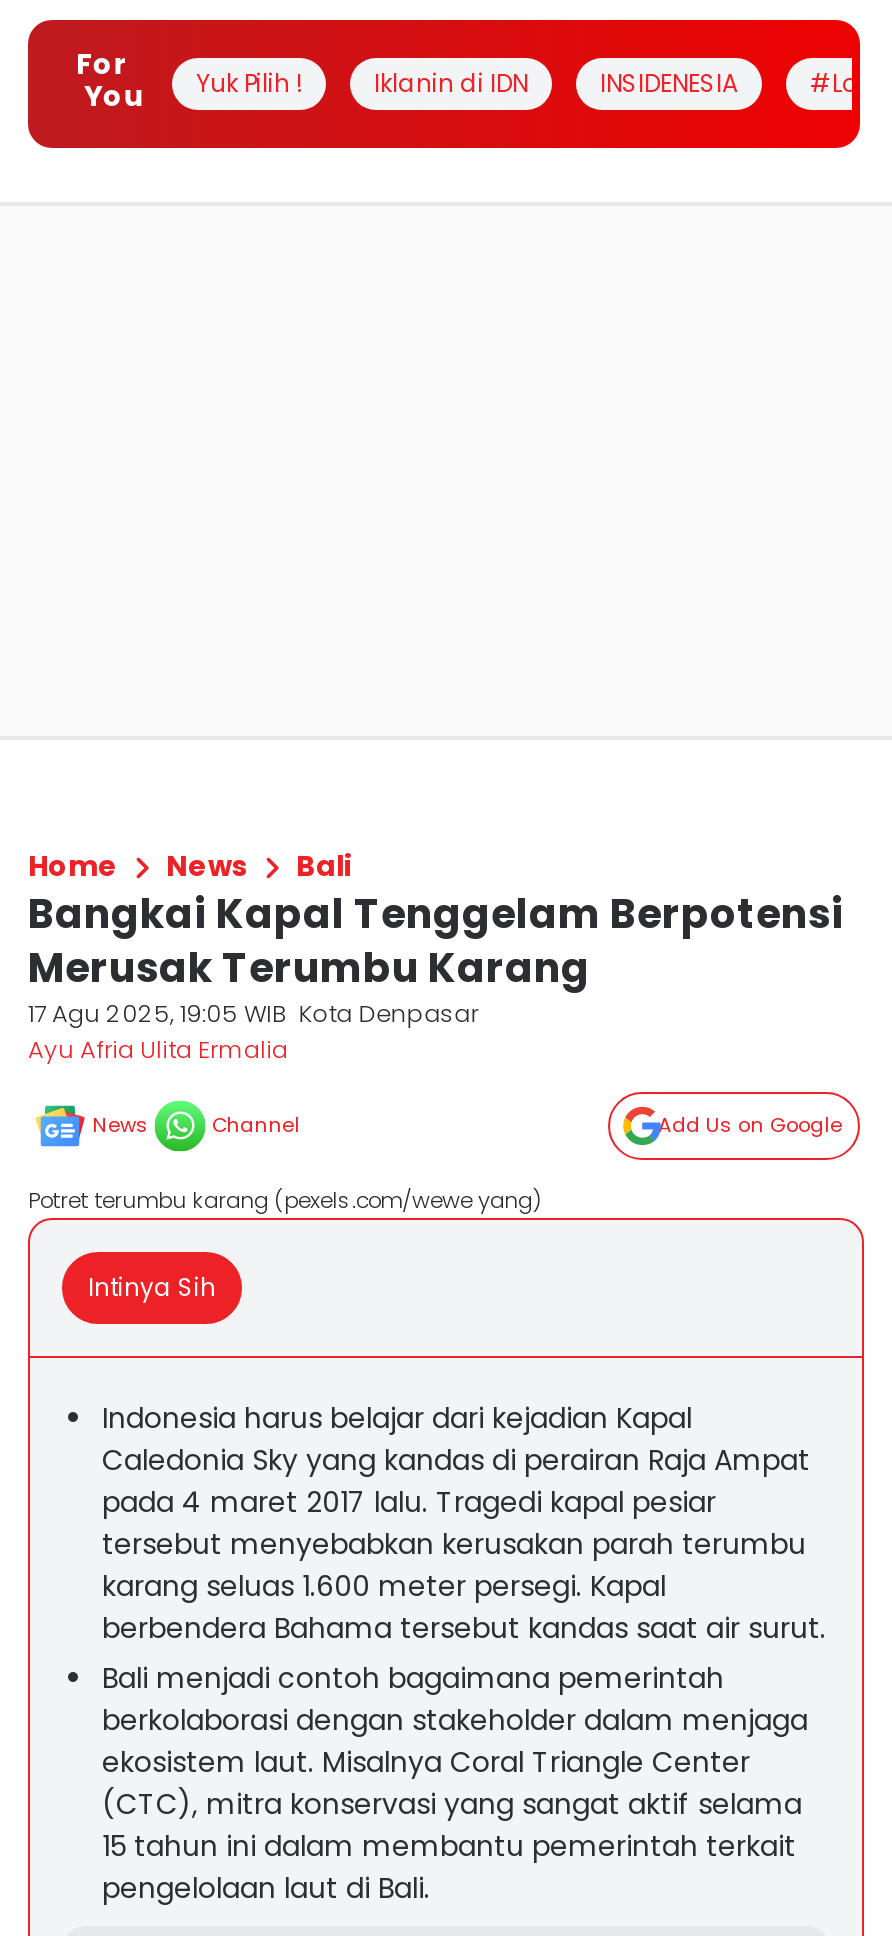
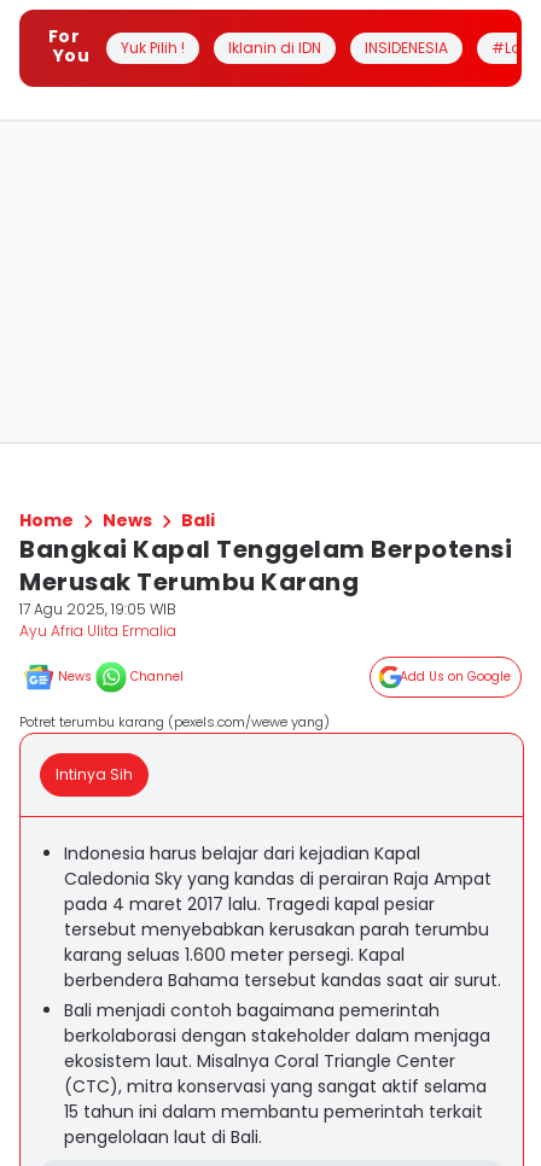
- 17 Agu 2025, 19:05 WIB Kota Denpasar
+ 17 Agu 2025, 19:05 WIB
